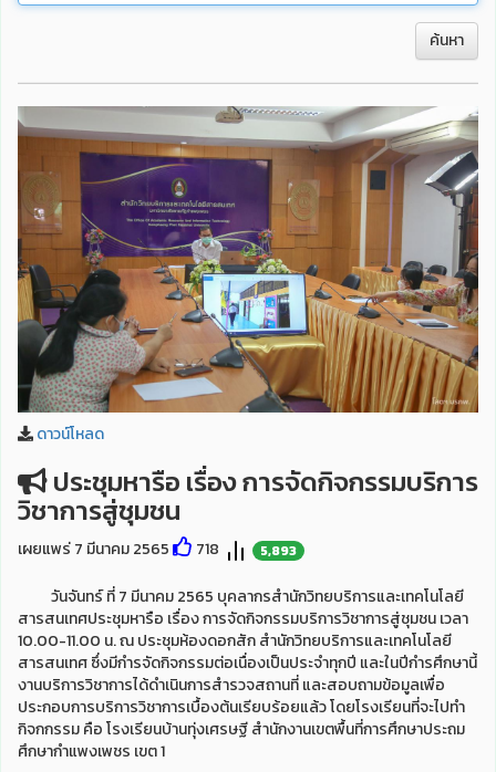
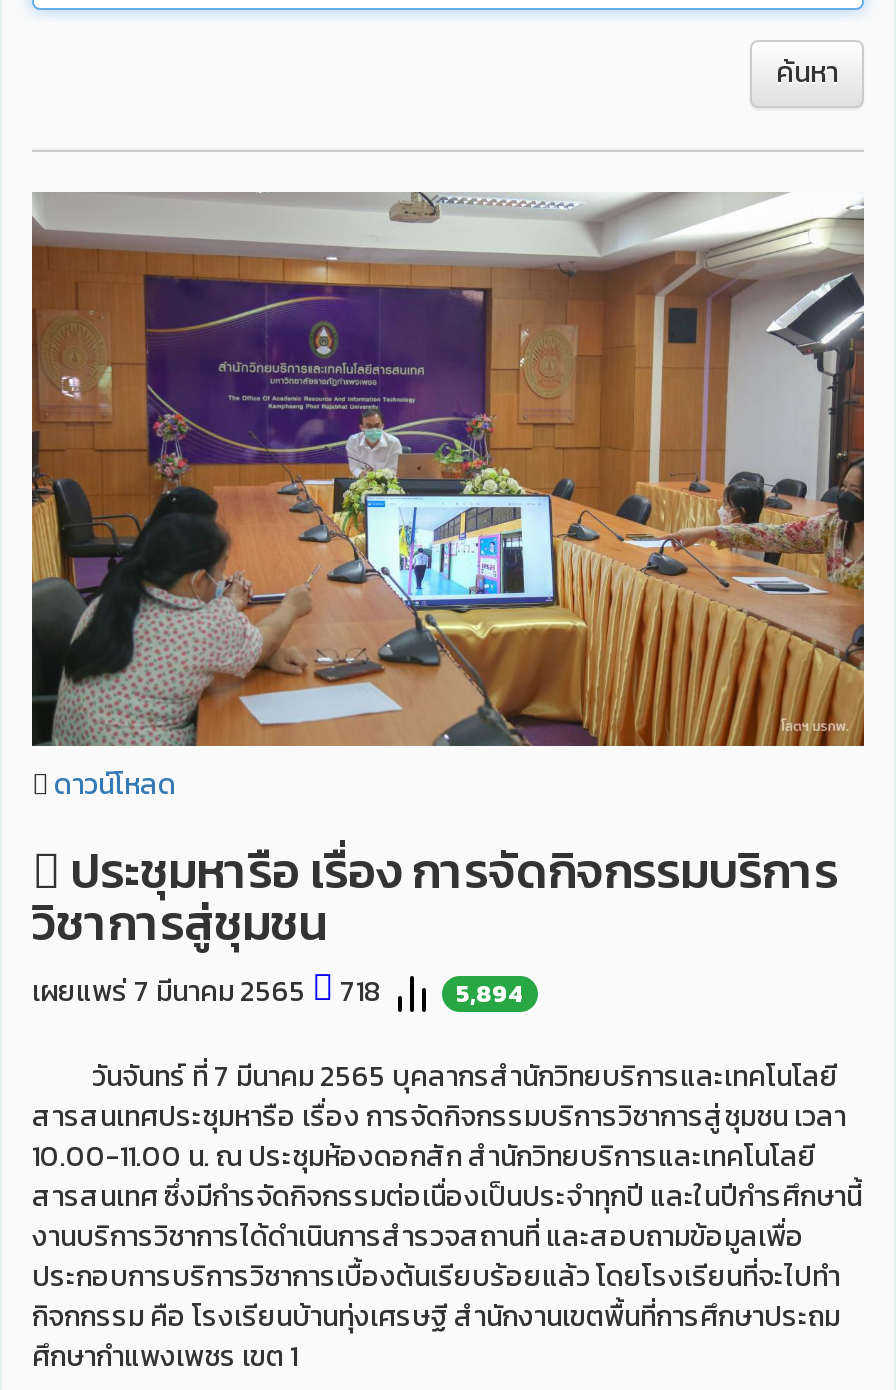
- เผยแพร่ 7 มีนาคม 2565
- 718
- 5,893
+ เผยแพร่ 7 มีนาคม 2565 718
+ 5,894
